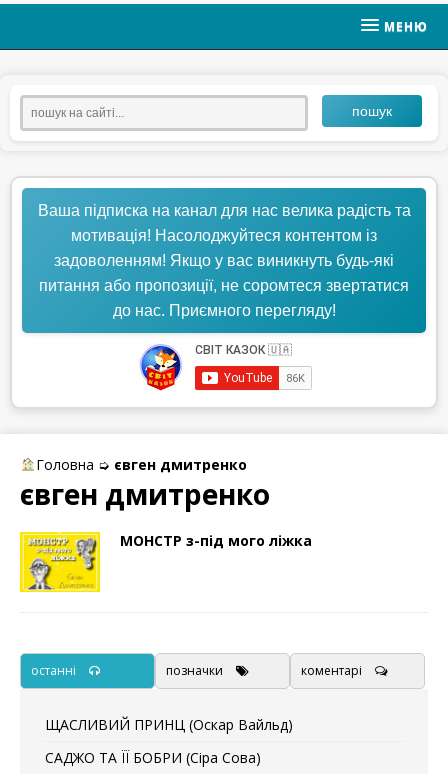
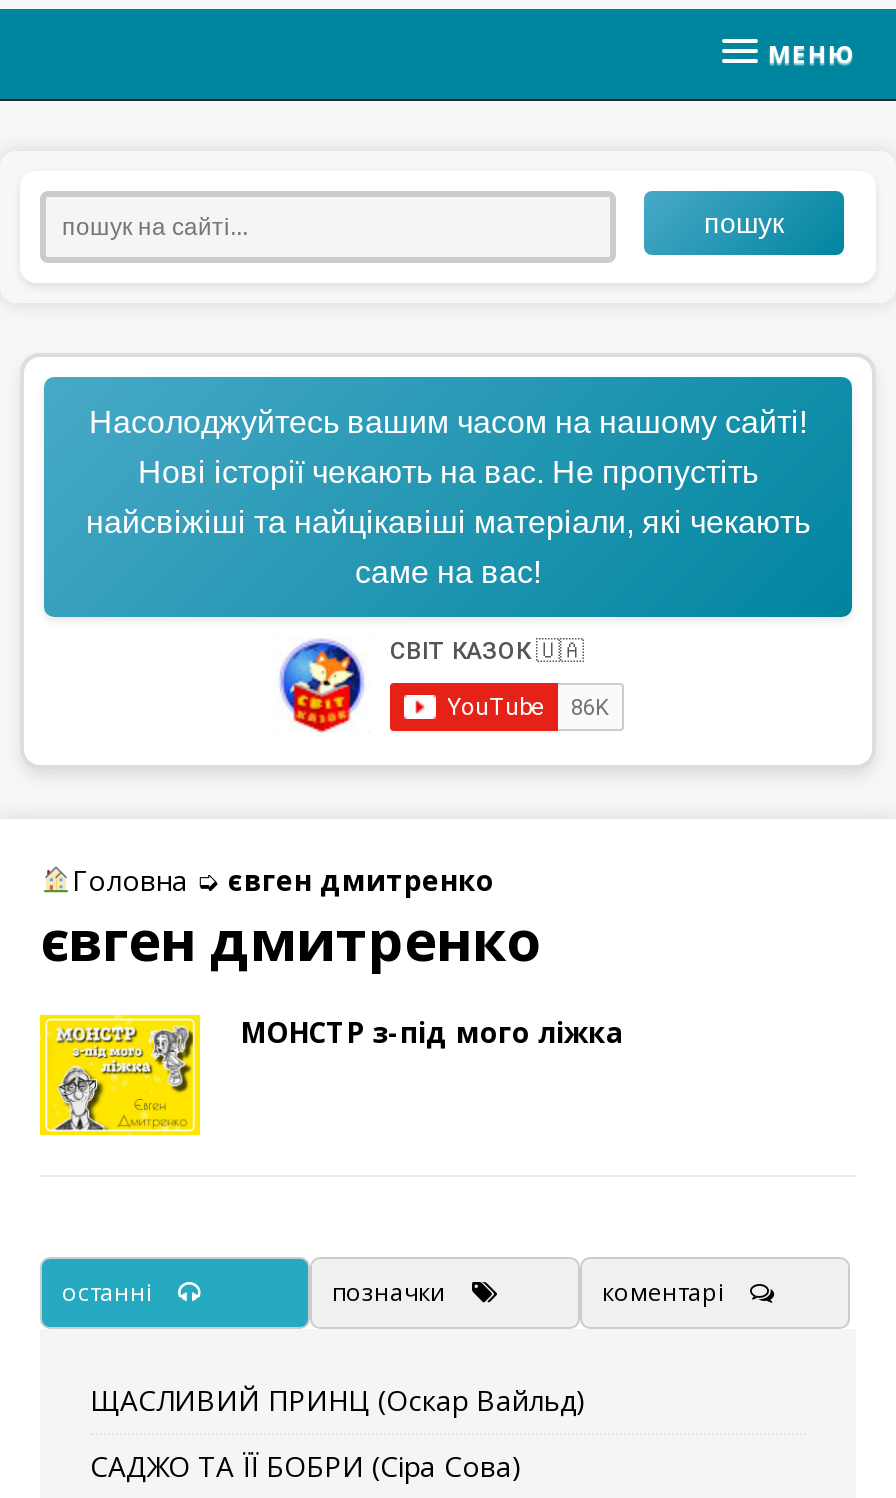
- Ваша підписка на канал для нас велика радість та
- мотивація! Насолоджуйтеся контентом із
- задоволенням! Якщо у вас виникнуть будь-які
- питання або пропозиції, не соромтеся звертатися
- до нас. Приємного перегляду!
+ Насолоджуйтесь вашим часом на нашому сайті!
+ Нові історії чекають на вас. Не пропустіть
+ найсвіжіші та найцікавіші матеріали, які чекають
+ саме на вас!
